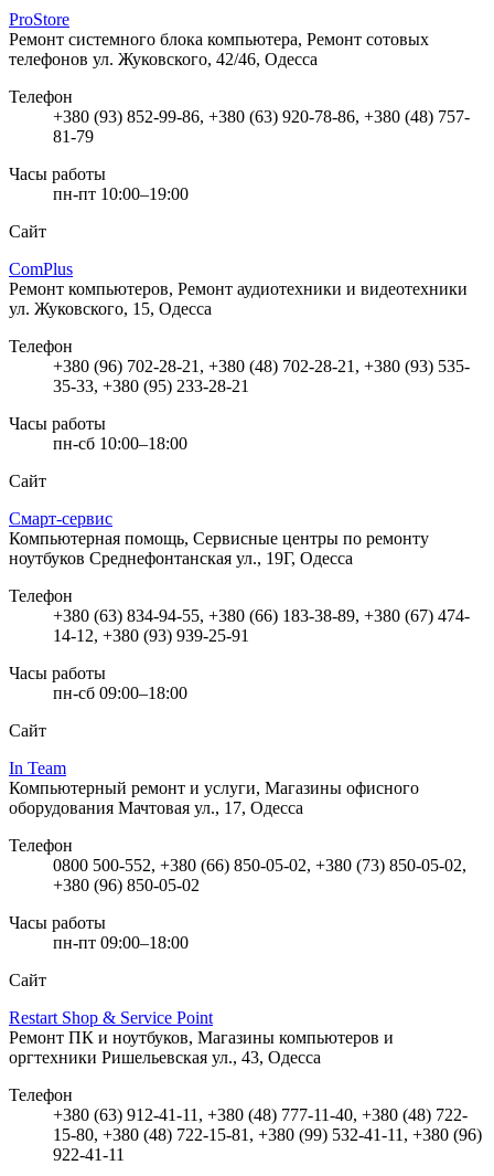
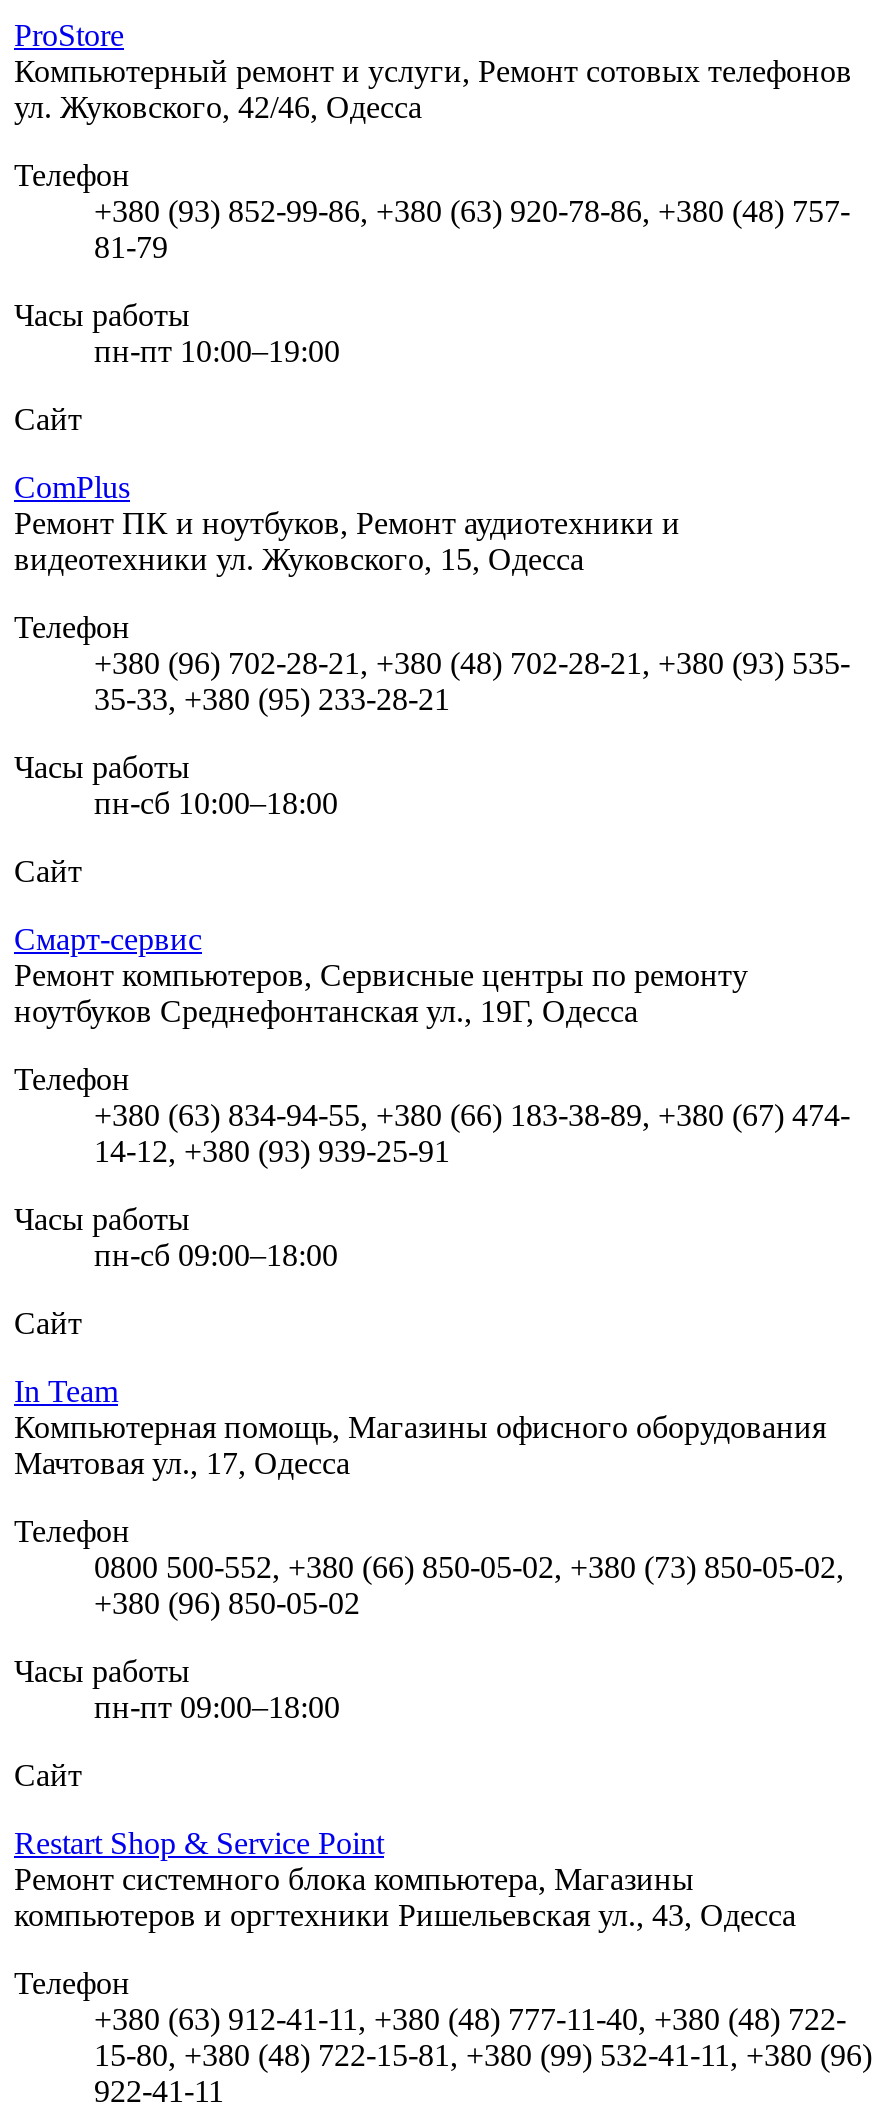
- Ремонт системного блока компьютера, Ремонт сотовых
- телефонов ул. Жуковского, 42/46, Одесса
+ Компьютерный ремонт и услуги, Ремонт сотовых телефонов
+ ул. Жуковского, 42/46, Одесса

- Ремонт компьютеров, Ремонт аудиотехники и видеотехники
- ул. Жуковского, 15, Одесса
+ Ремонт ПК и ноутбуков, Ремонт аудиотехники и
+ видеотехники ул. Жуковского, 15, Одесса

- Компьютерная помощь, Сервисные центры по ремонту
+ Ремонт компьютеров, Сервисные центры по ремонту

- Компьютерный ремонт и услуги, Магазины офисного
- оборудования Мачтовая ул., 17, Одесса
+ Компьютерная помощь, Магазины офисного оборудования
+ Мачтовая ул., 17, Одесса

- Ремонт ПК и ноутбуков, Магазины компьютеров и
- оргтехники Ришельевская ул., 43, Одесса
+ Ремонт системного блока компьютера, Магазины
+ компьютеров и оргтехники Ришельевская ул., 43, Одесса
